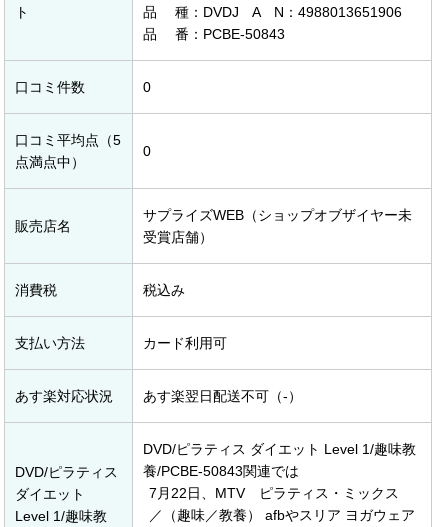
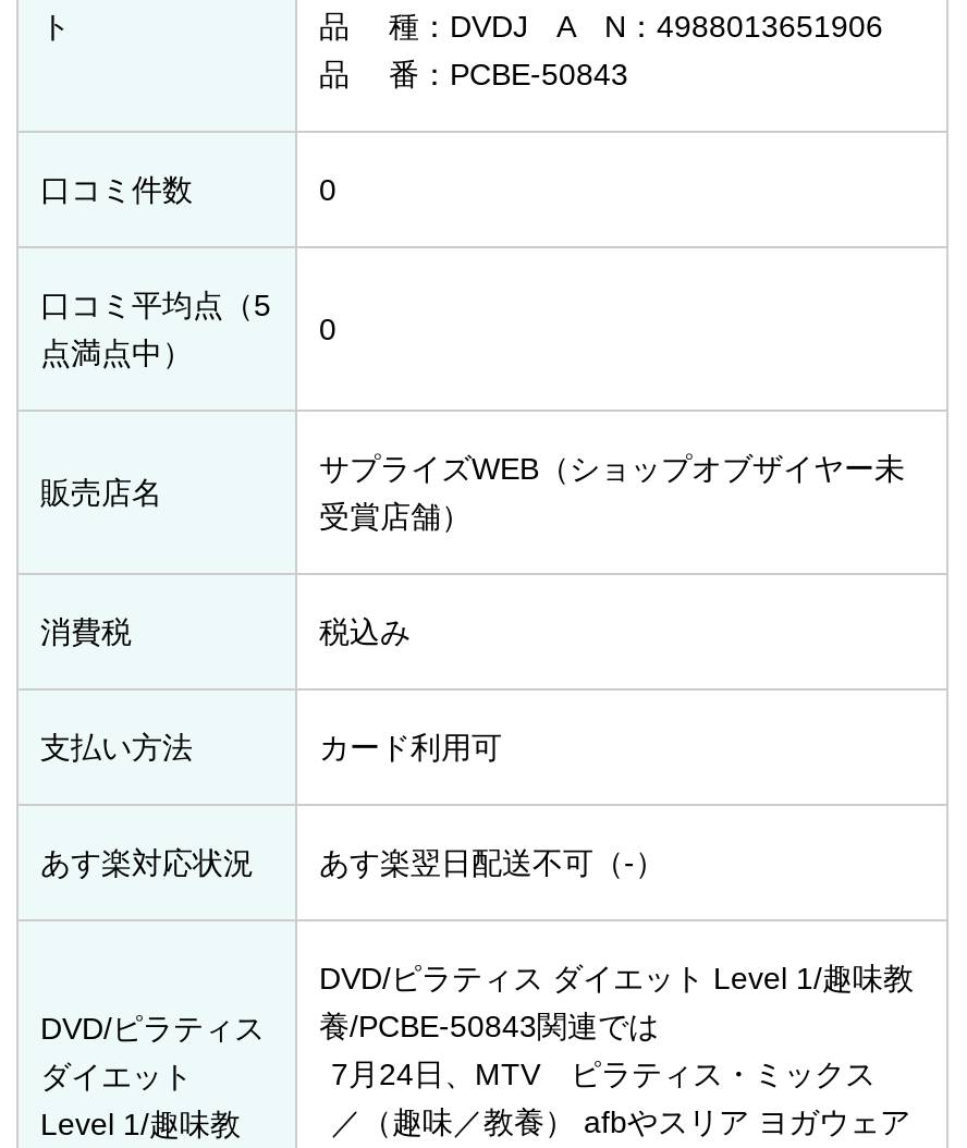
- 7月22日、MTV ピラティス・ミックス
+ 7月24日、MTV ピラティス・ミックス
